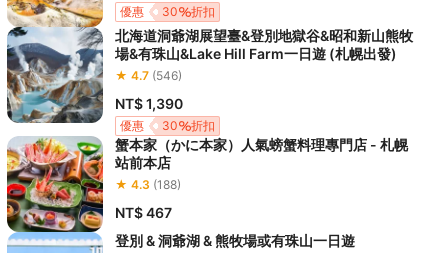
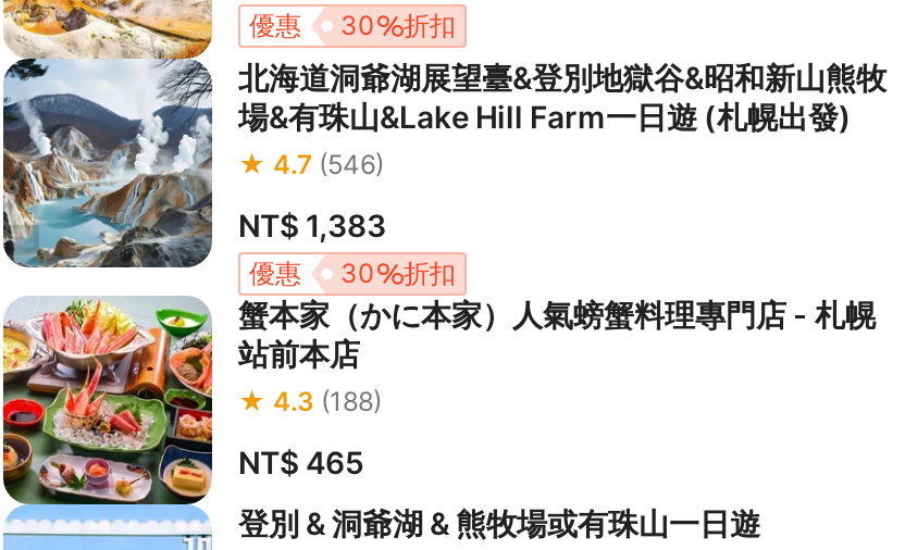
- NT$ 1,390
+ NT$ 1,383

- NT$ 467
+ NT$ 465
